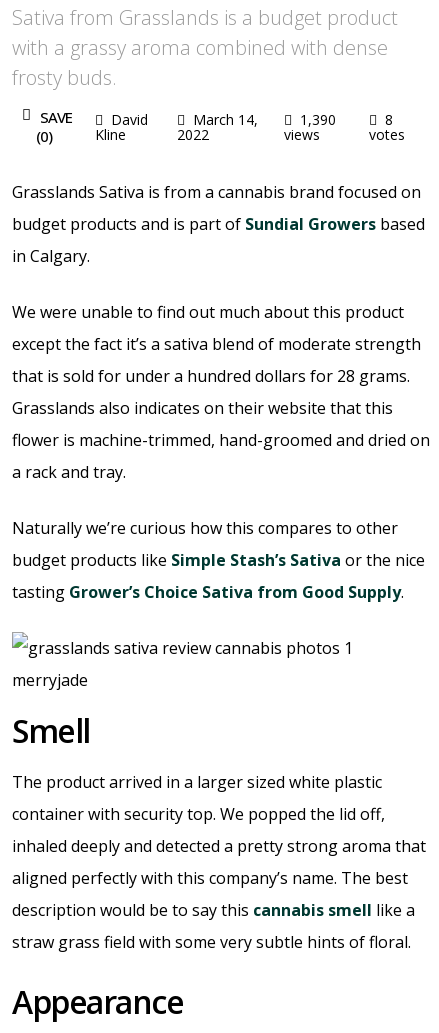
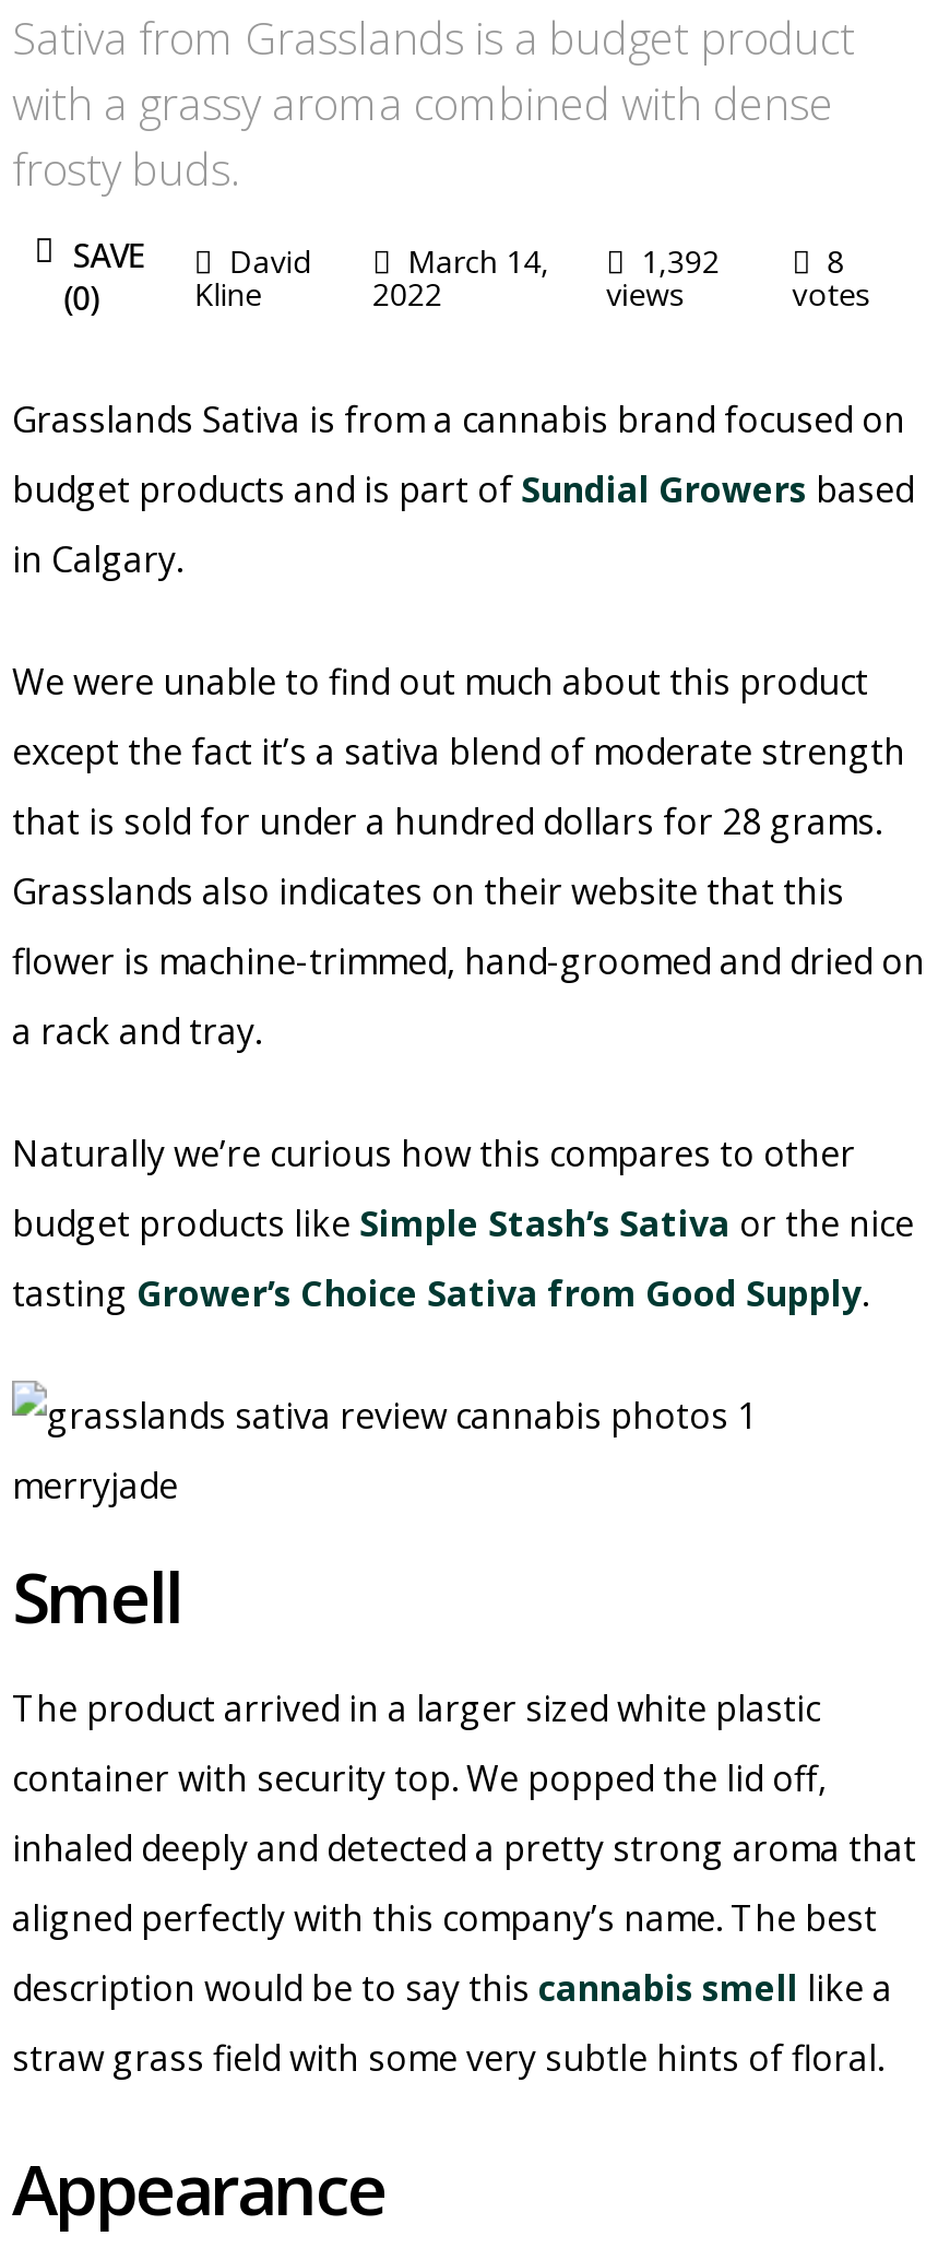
- 1,390
+ 1,392
